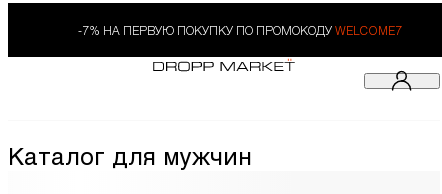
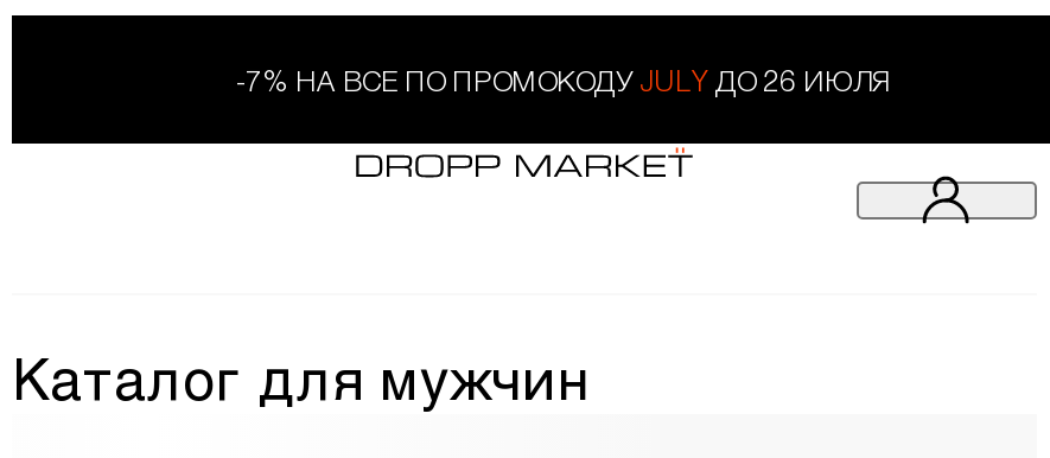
- -7% НА ПЕРВУЮ ПОКУПКУ ПО ПРОМОКОДУ WELCOME7
+ -7% НА ВСЕ ПО ПРОМОКОДУ JULY ДО 26 ИЮЛЯ
